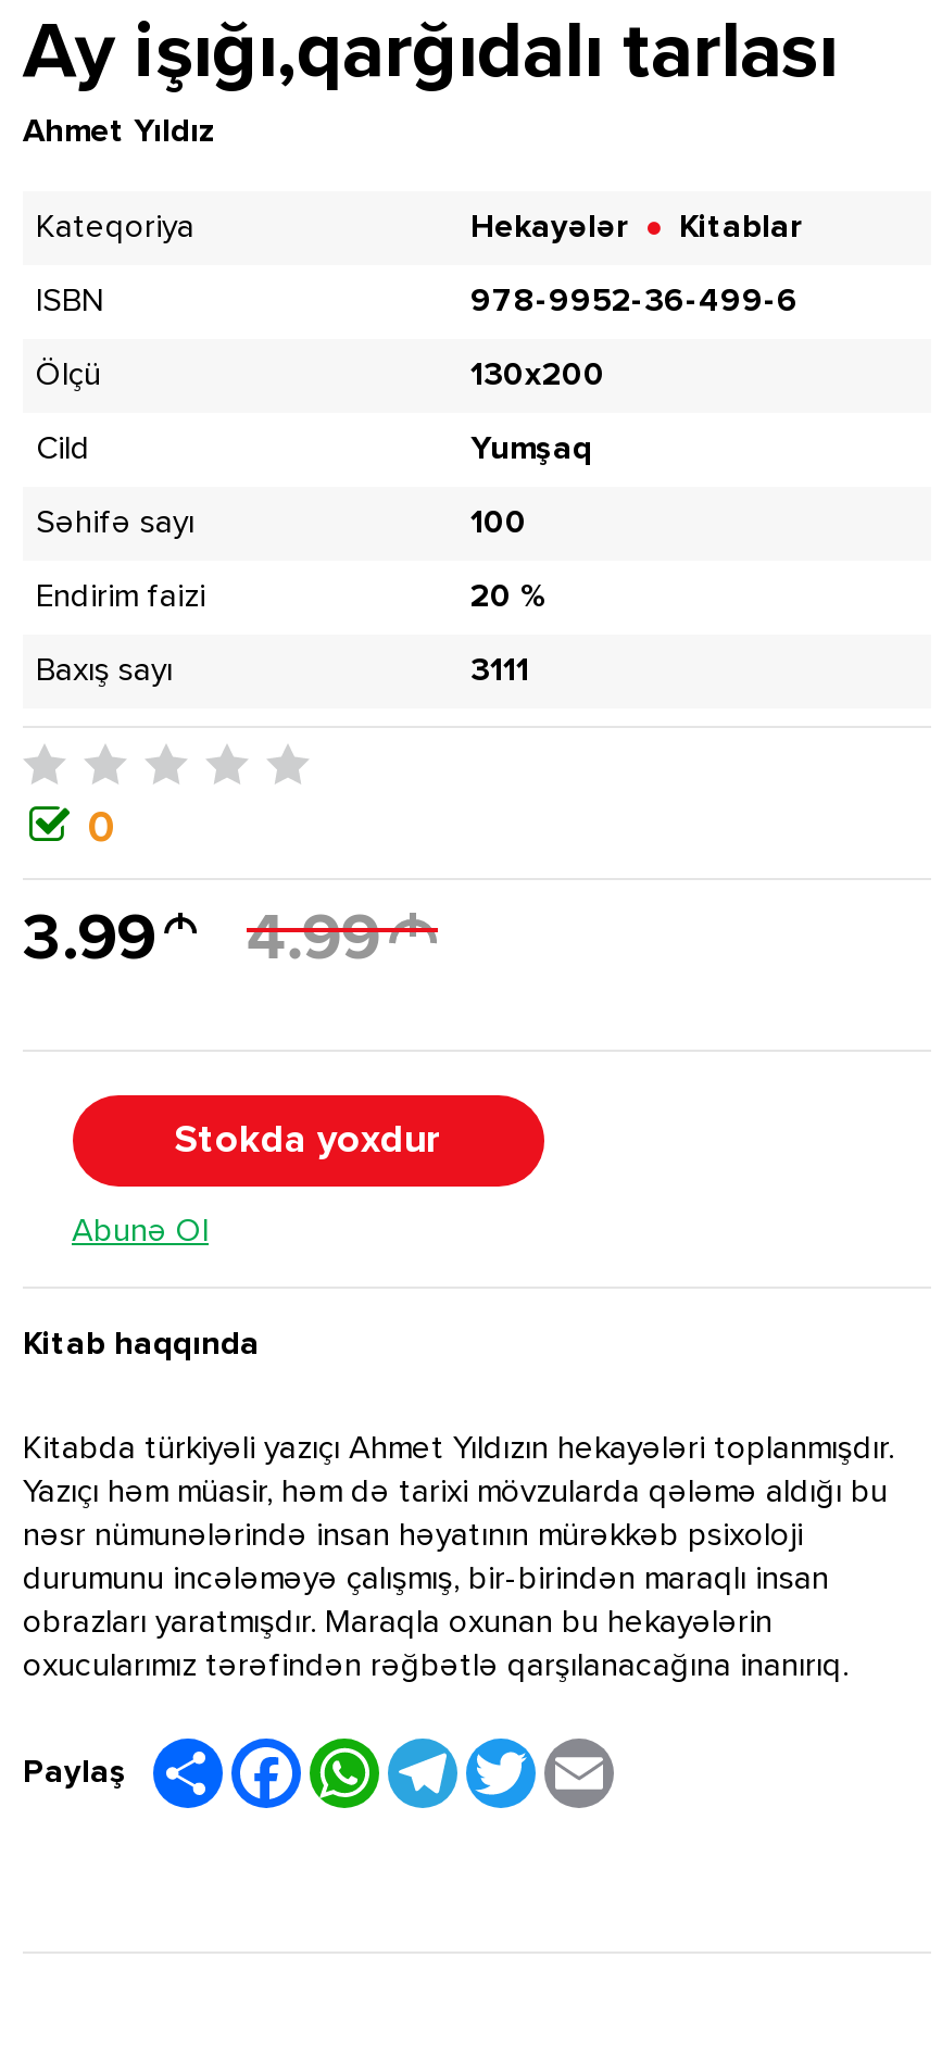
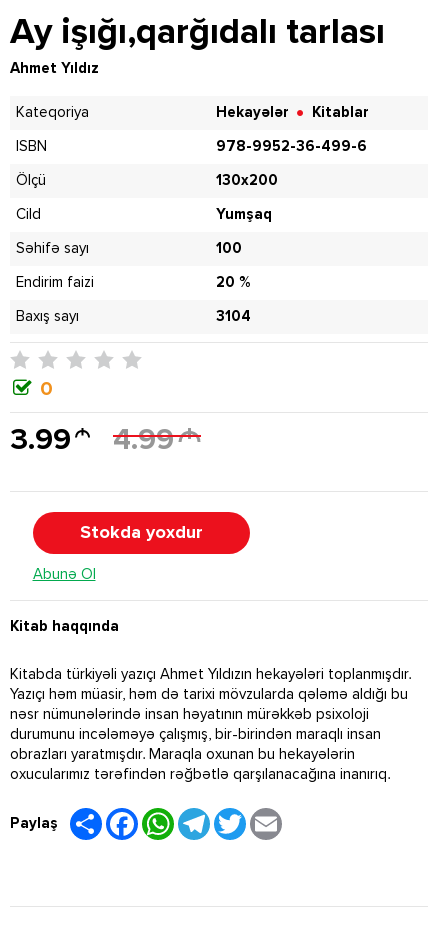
- 3111
+ 3104
